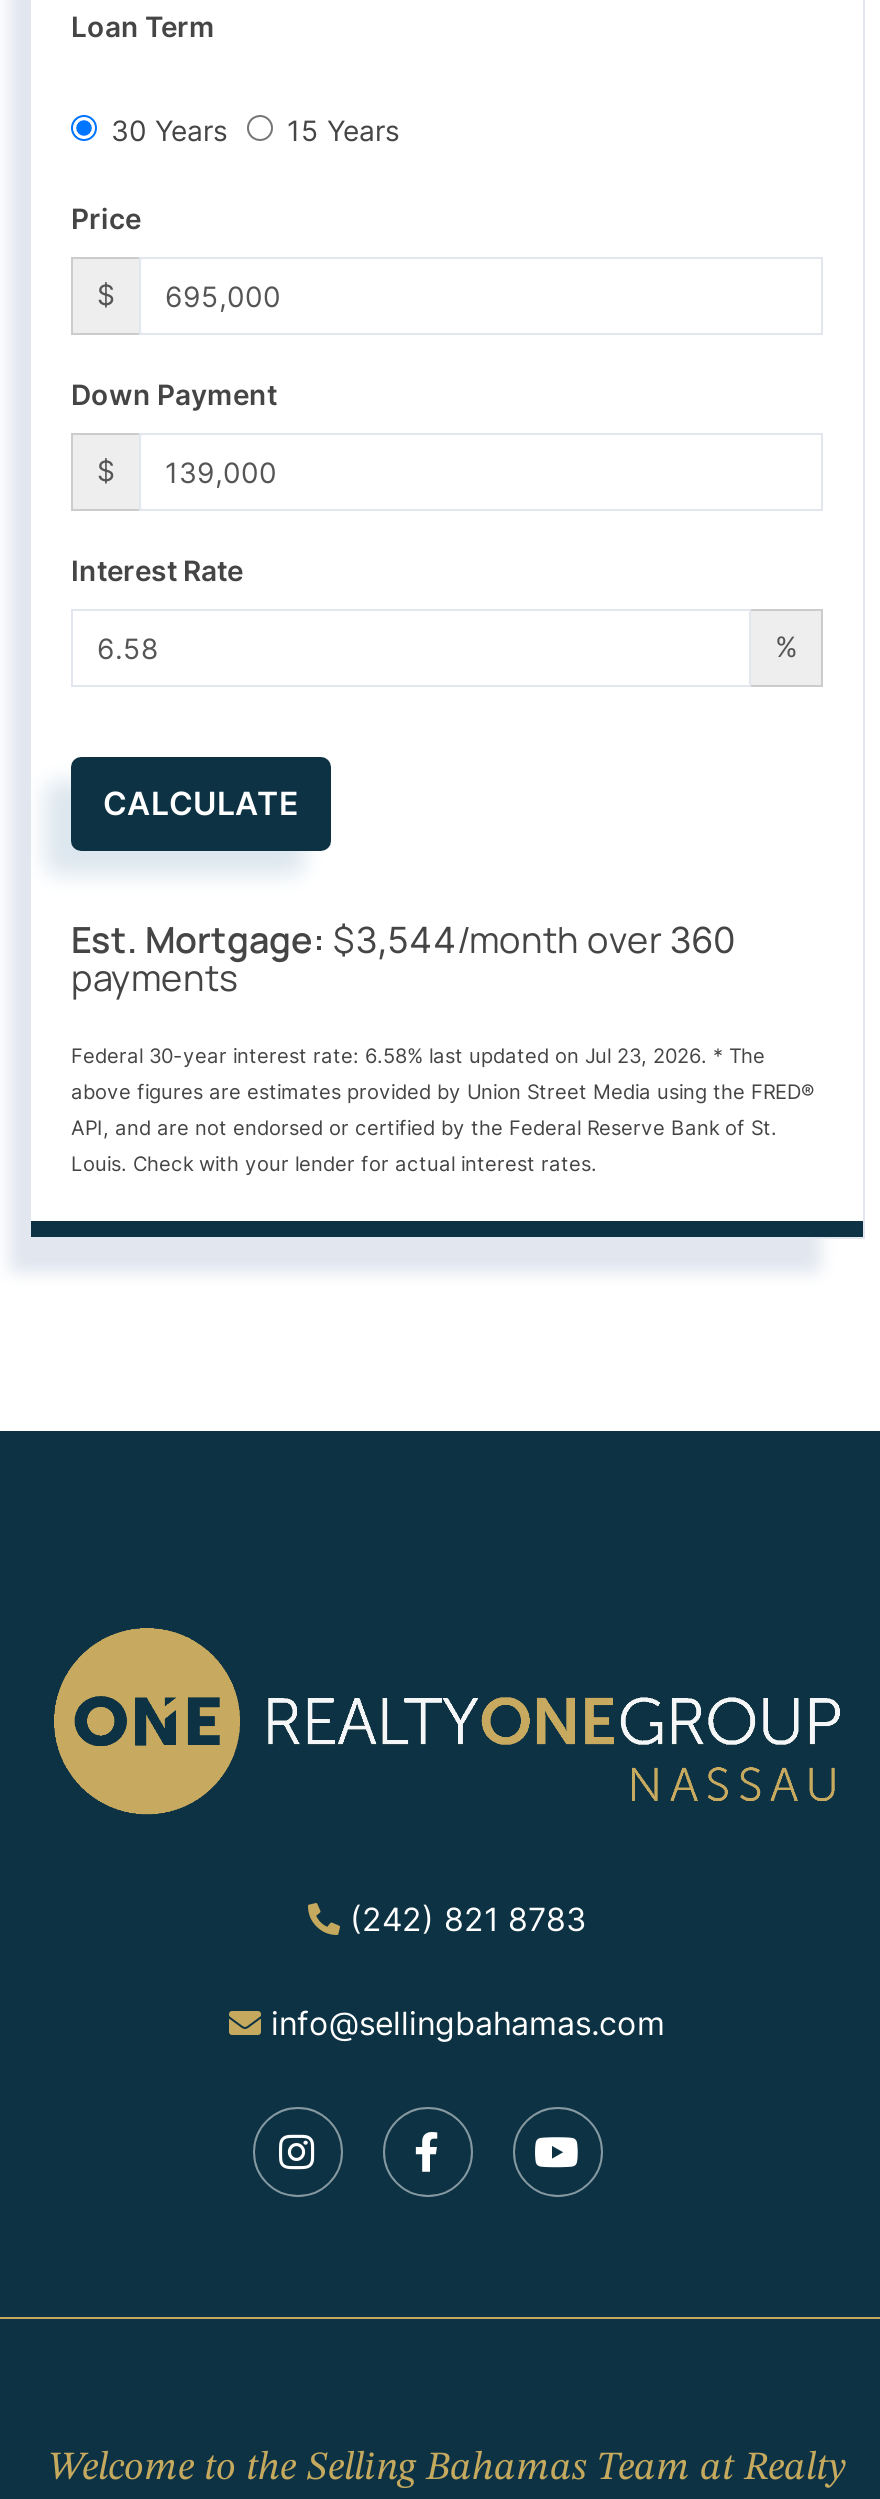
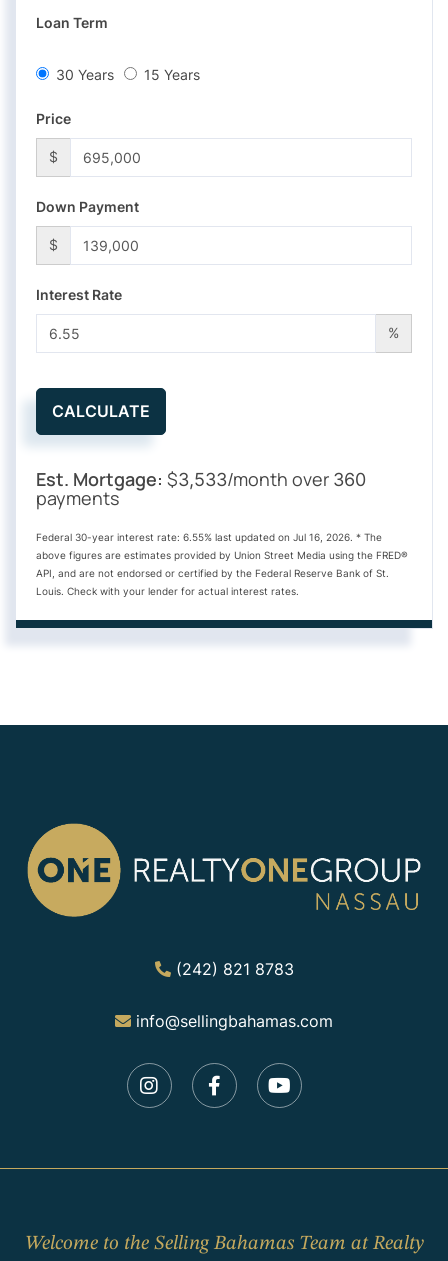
- Est. Mortgage: $3,544/month over 360
+ Est. Mortgage: $3,533/month over 360

- Federal 30-year interest rate: 6.58% last updated on Jul 23, 2026. * The
+ Federal 30-year interest rate: 6.55% last updated on Jul 16, 2026. * The
